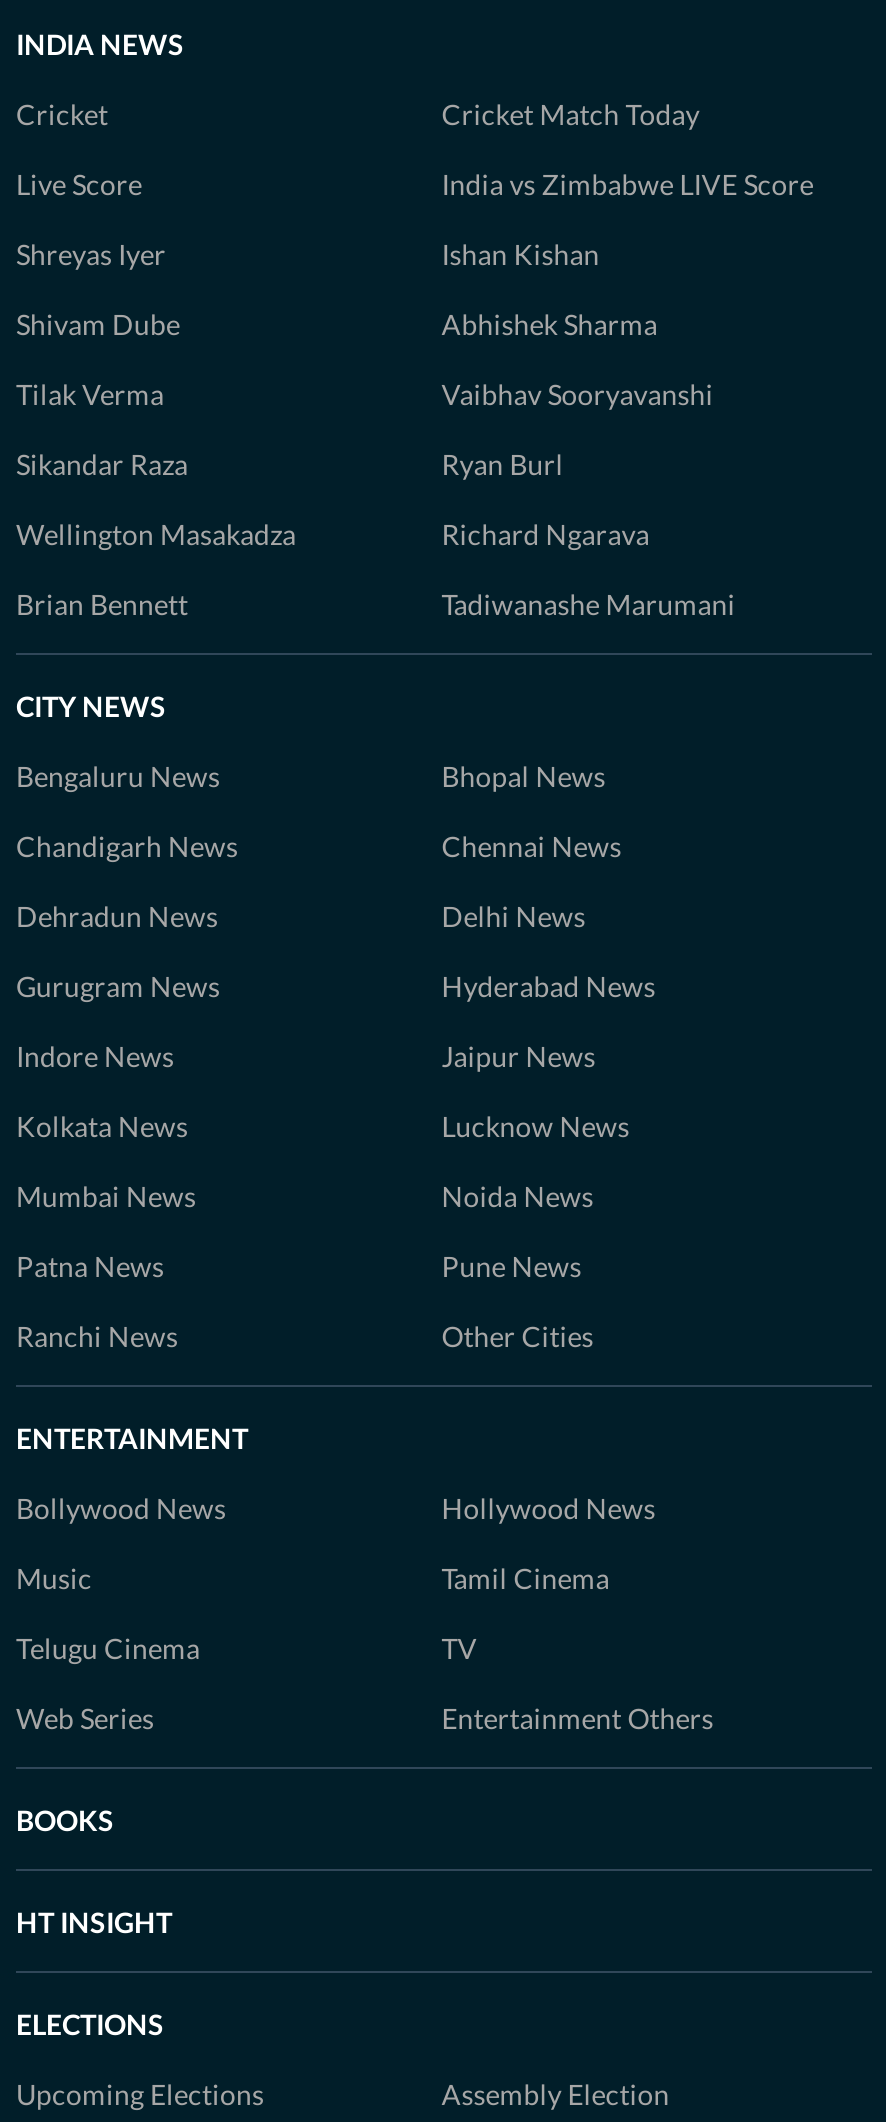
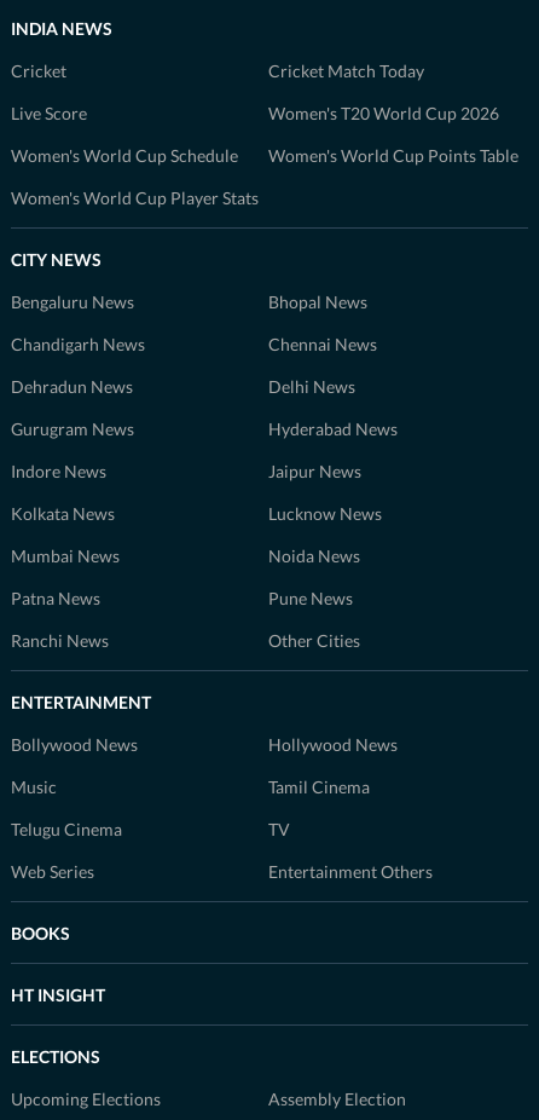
- India vs Zimbabwe LIVE Score
- Shreyas Iyer
- Ishan Kishan
- Shivam Dube
- Abhishek Sharma
- Tilak Verma
- Vaibhav Sooryavanshi
- Sikandar Raza
- Ryan Burl
- Wellington Masakadza
- Richard Ngarava
- Brian Bennett
- Tadiwanashe Marumani
+ Women's T20 World Cup 2026
+ Women's World Cup Schedule
+ Women's World Cup Points Table
+ Women's World Cup Player Stats
